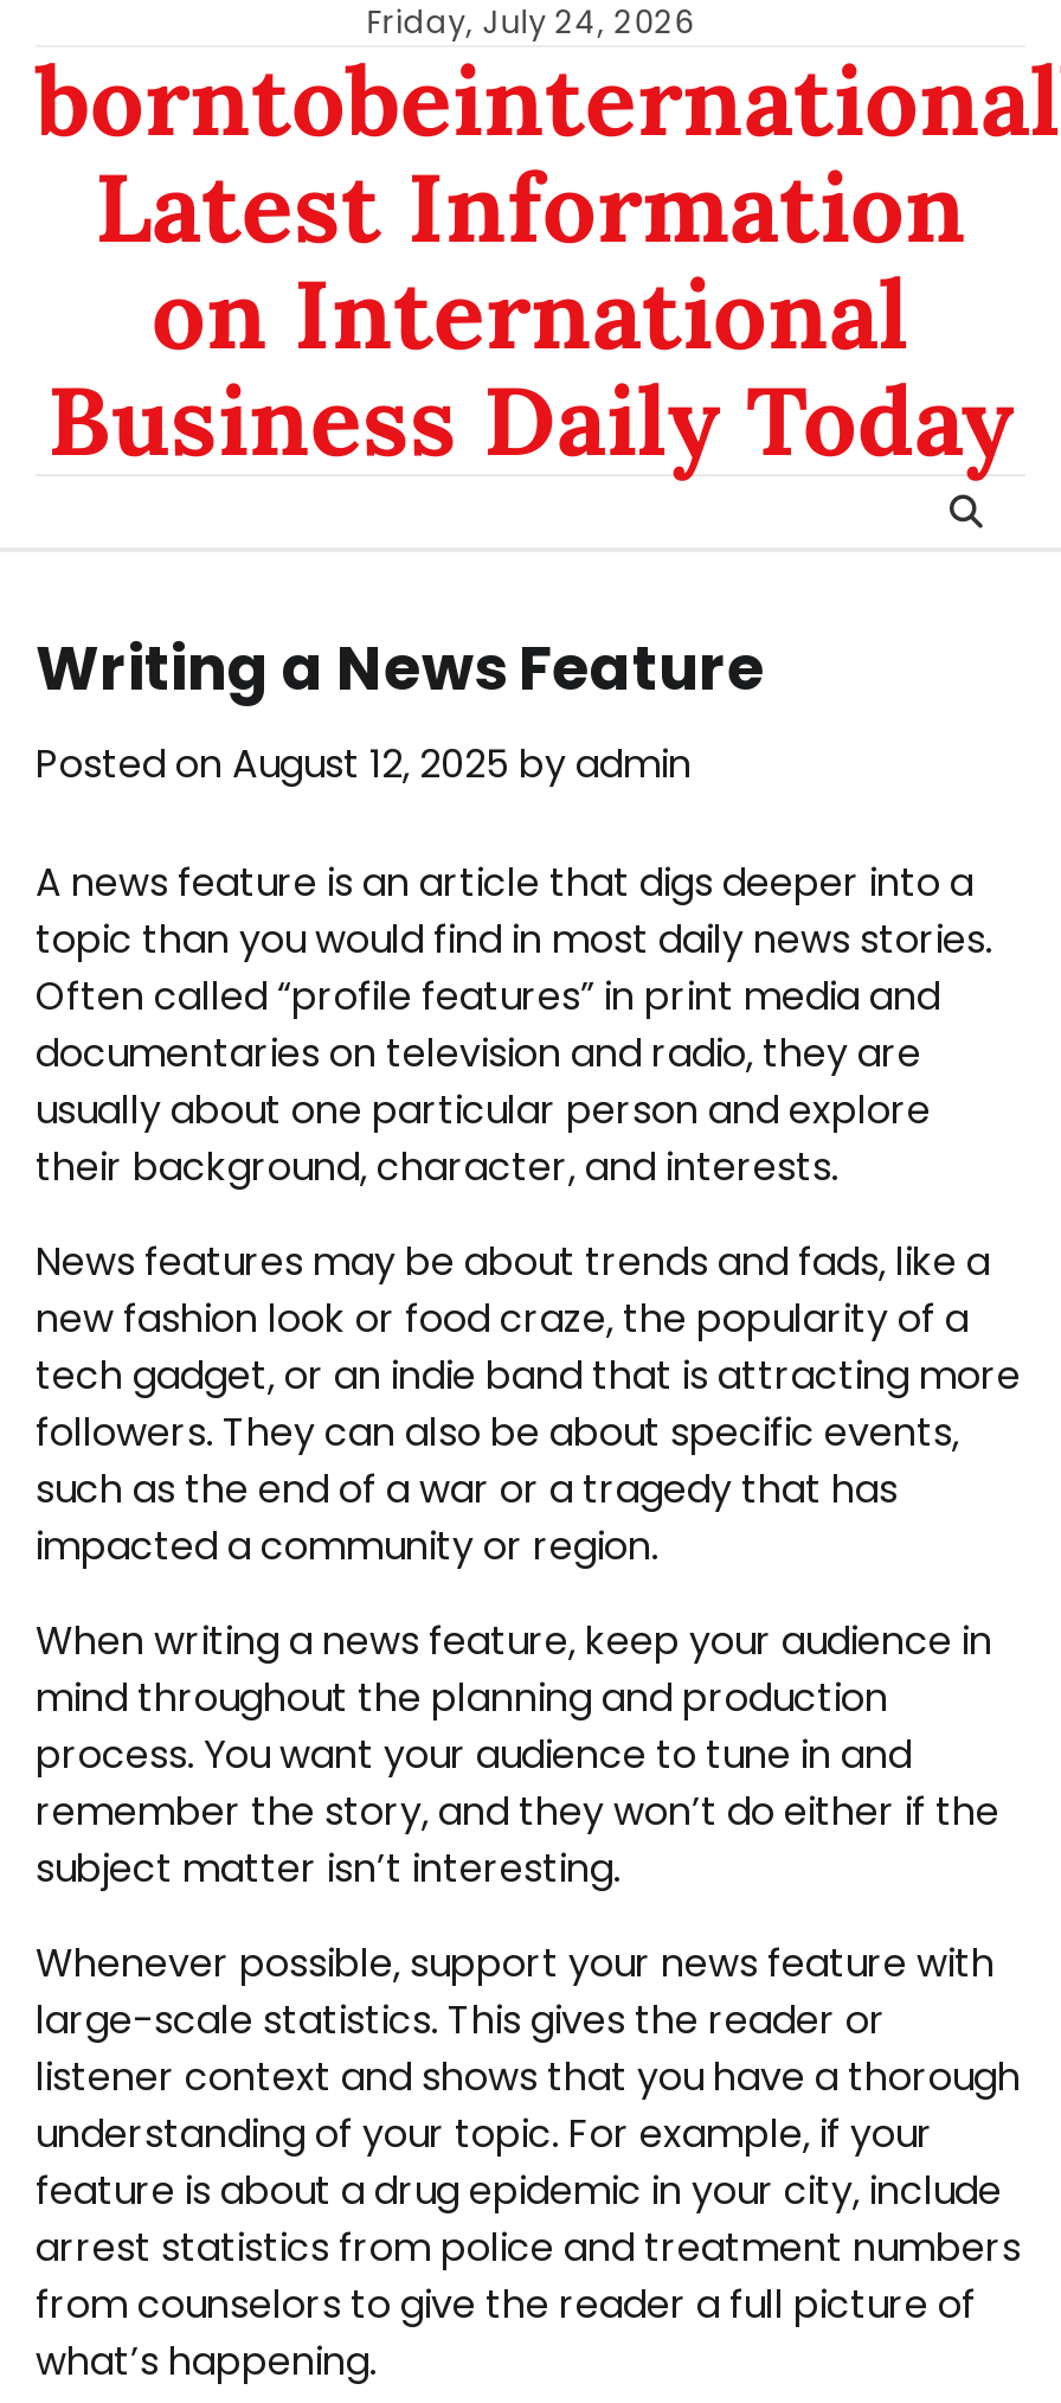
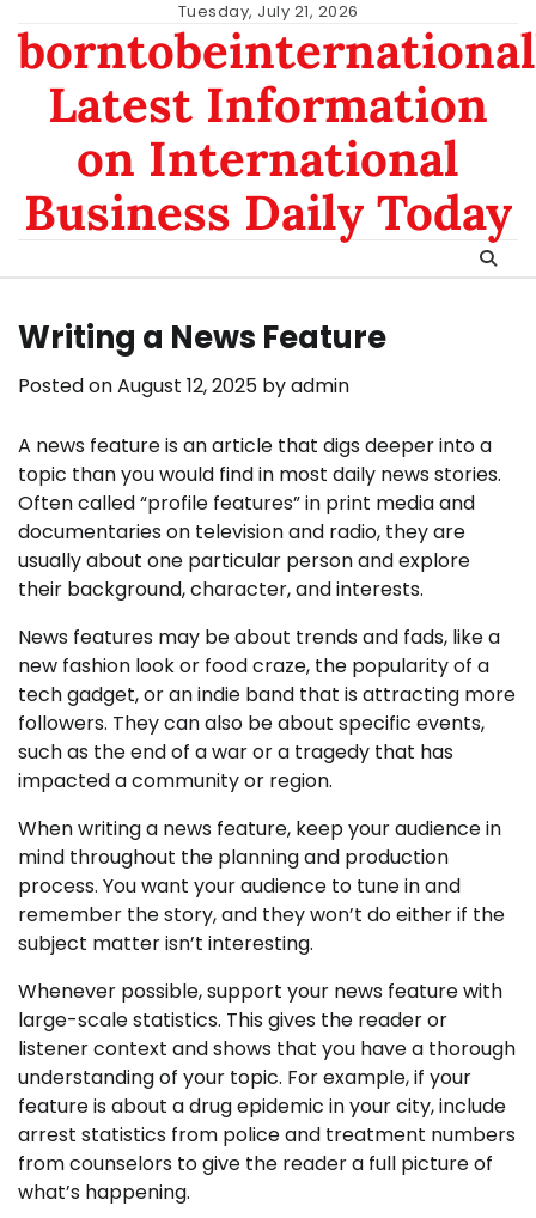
- Friday, July 24, 2026
+ Tuesday, July 21, 2026
